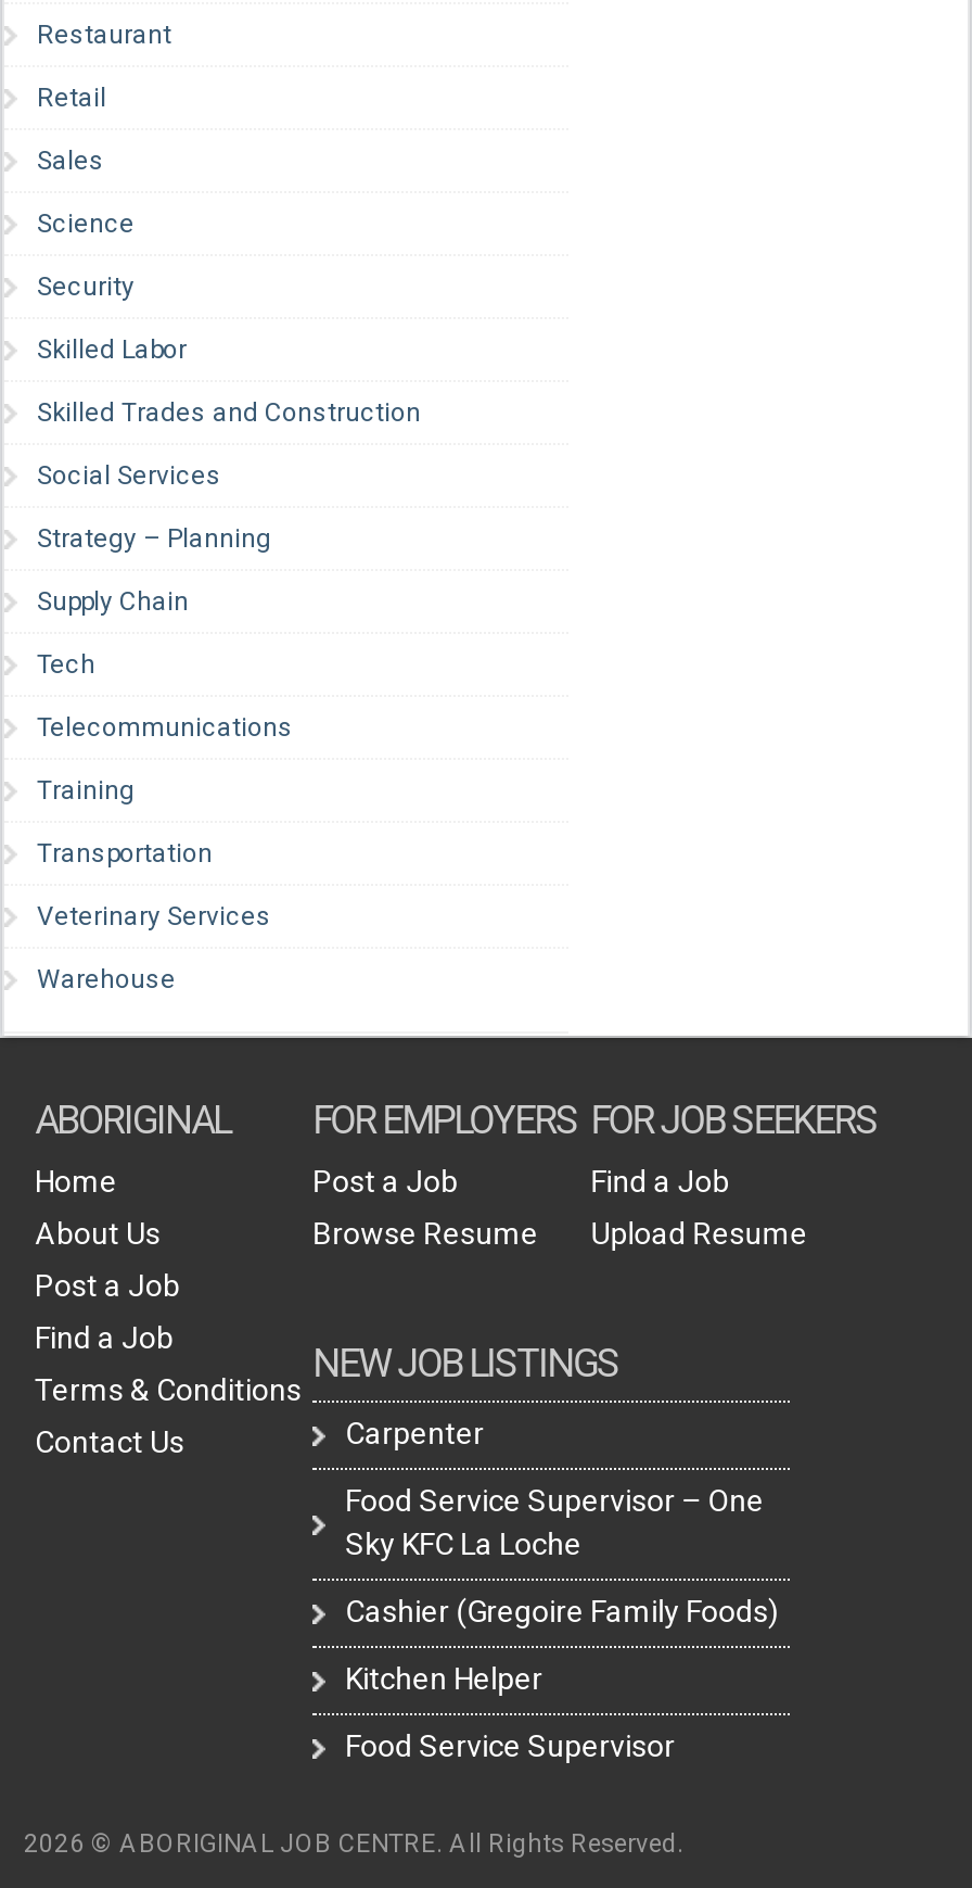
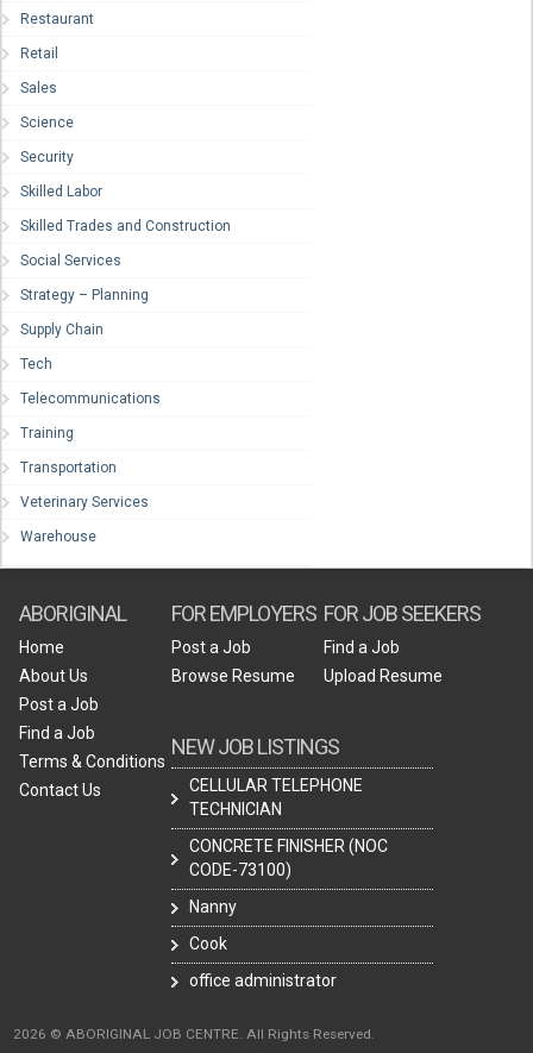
- Carpenter
+ CELLULAR TELEPHONE
+ TECHNICIAN

- Food Service Supervisor – One
- Sky KFC La Loche
+ CONCRETE FINISHER (NOC
+ CODE-73100)

- Cashier (Gregoire Family Foods)
+ Nanny

- Kitchen Helper
+ Cook

- Food Service Supervisor
+ office administrator
